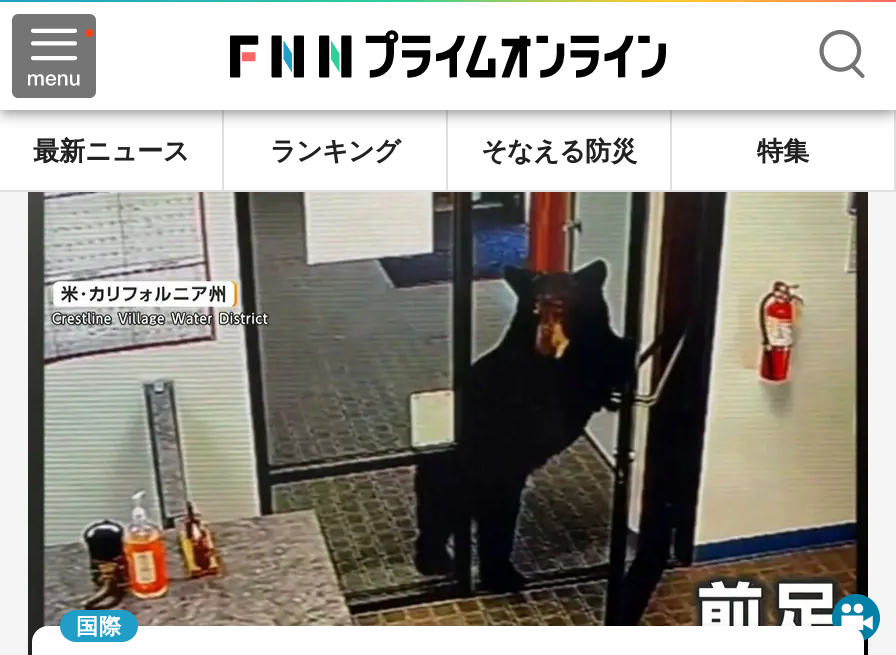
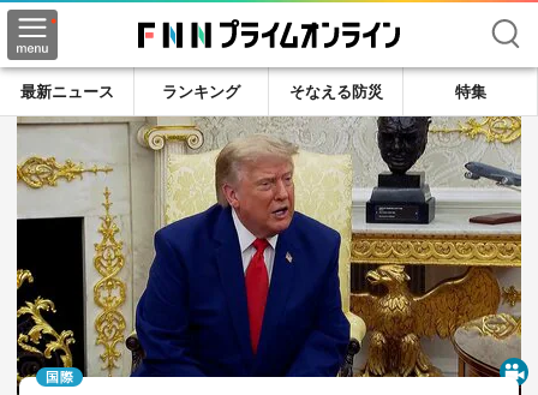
- [image]
+ [image]
